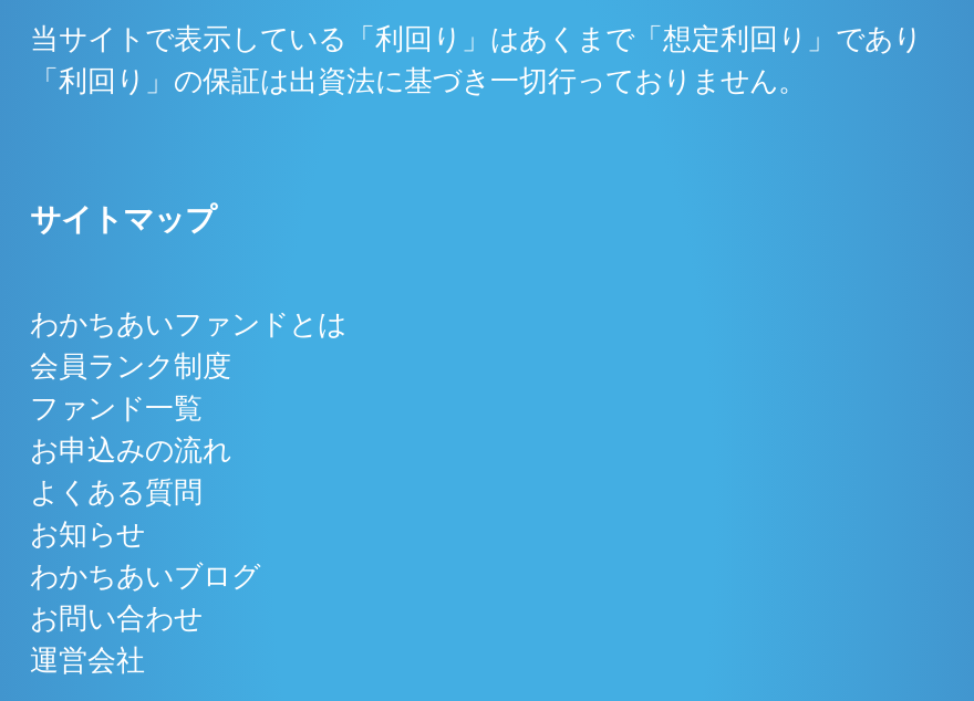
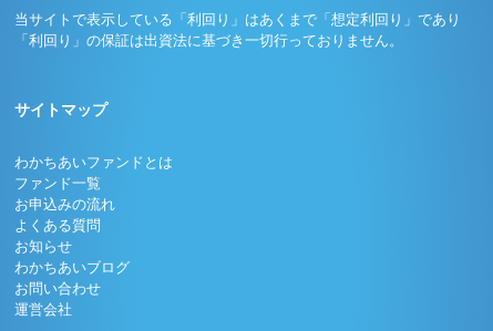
- 会員ランク制度
